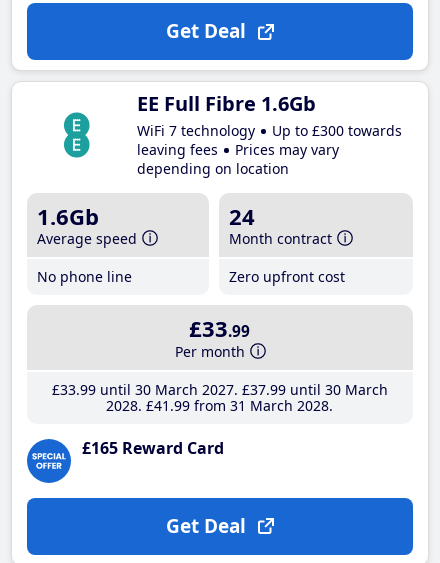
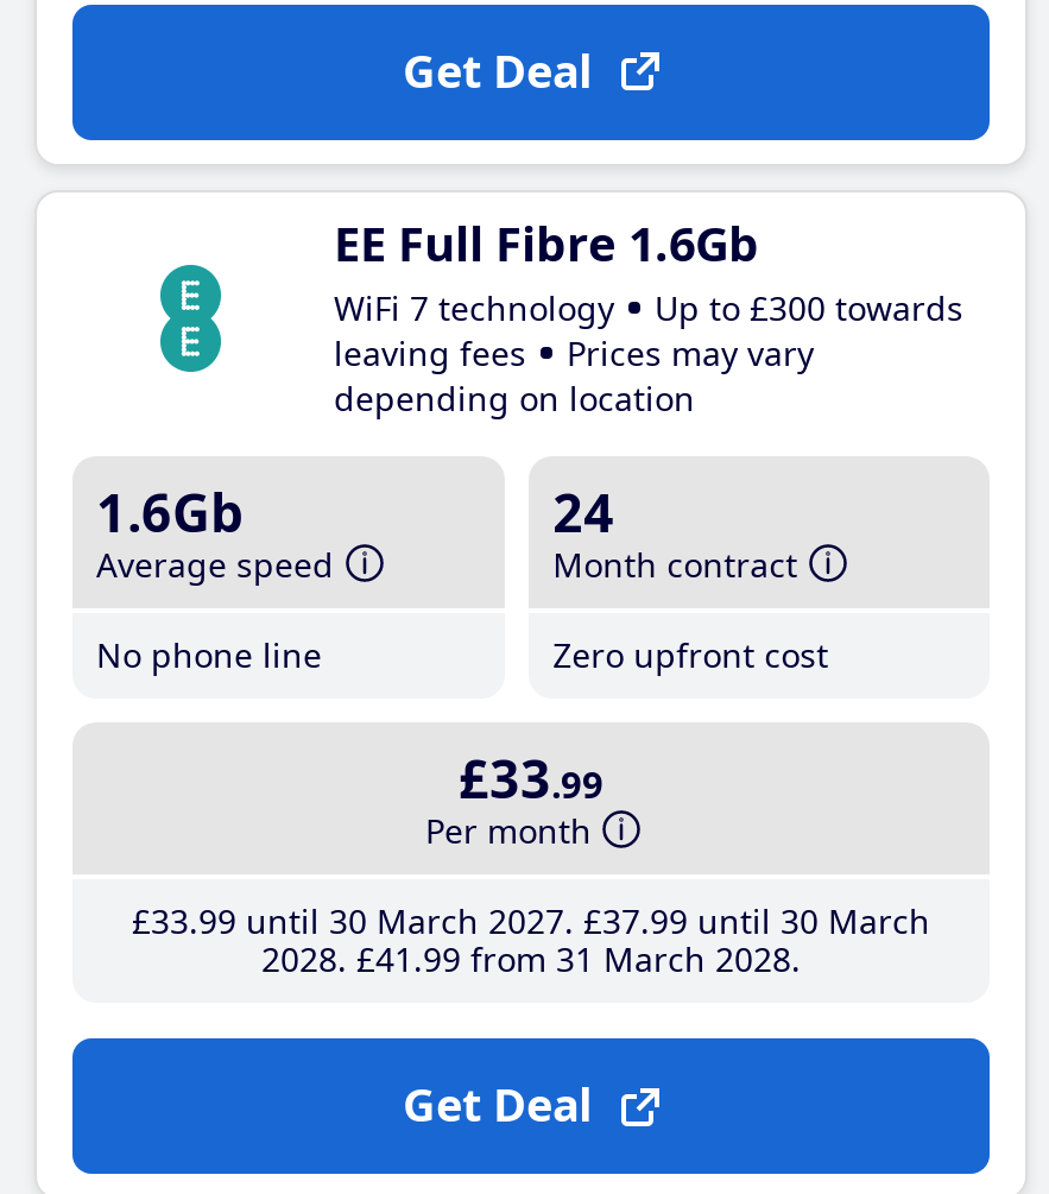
- [image]
- £165 Reward Card
